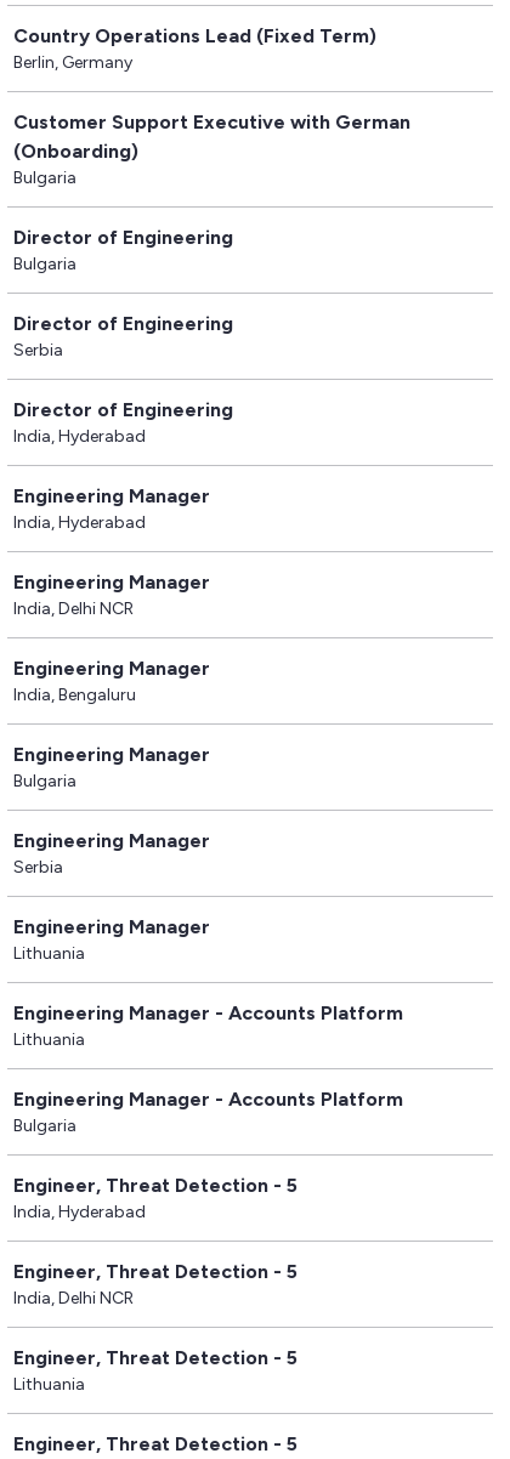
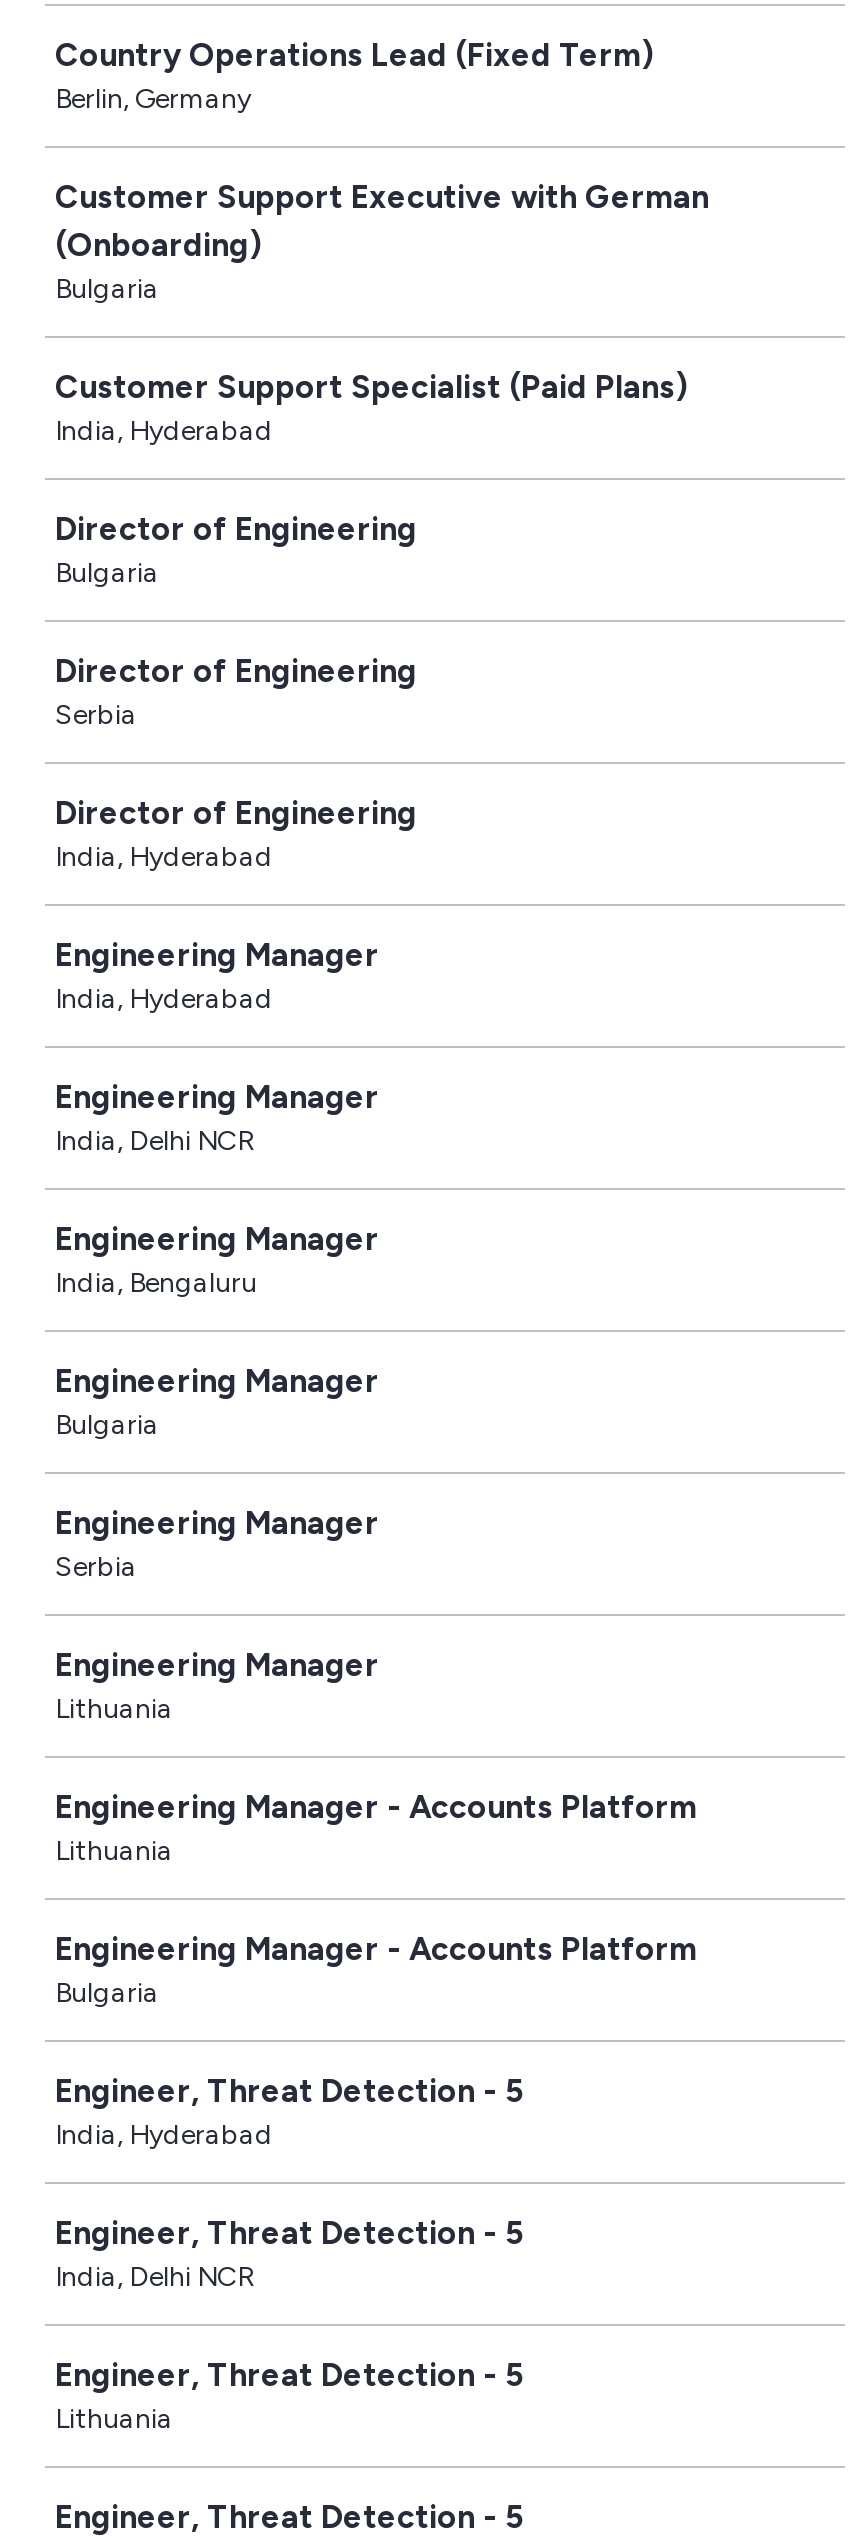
+ Customer Support Specialist (Paid Plans)
+ India, Hyderabad
